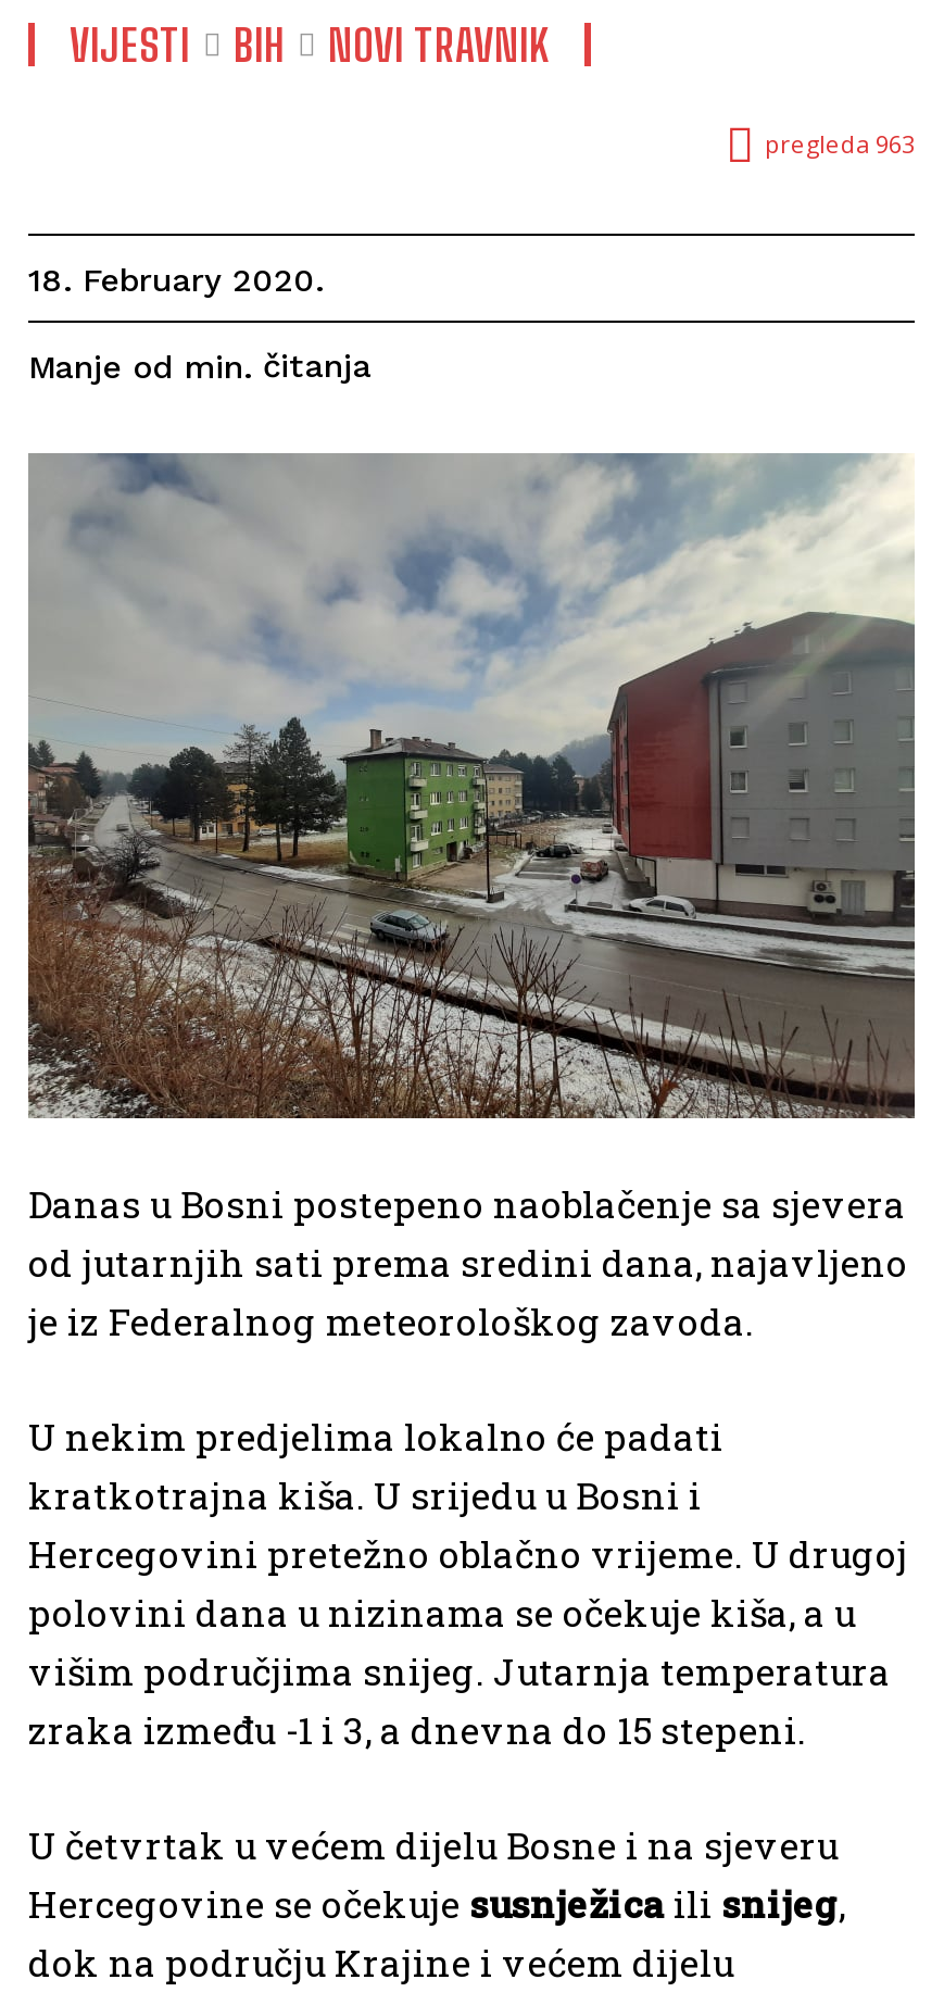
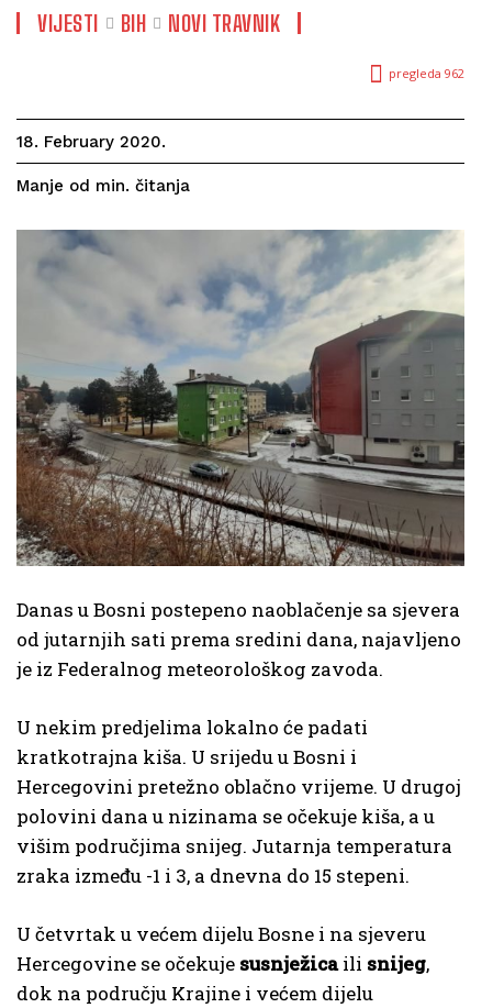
- pregleda 963
+ pregleda 962
